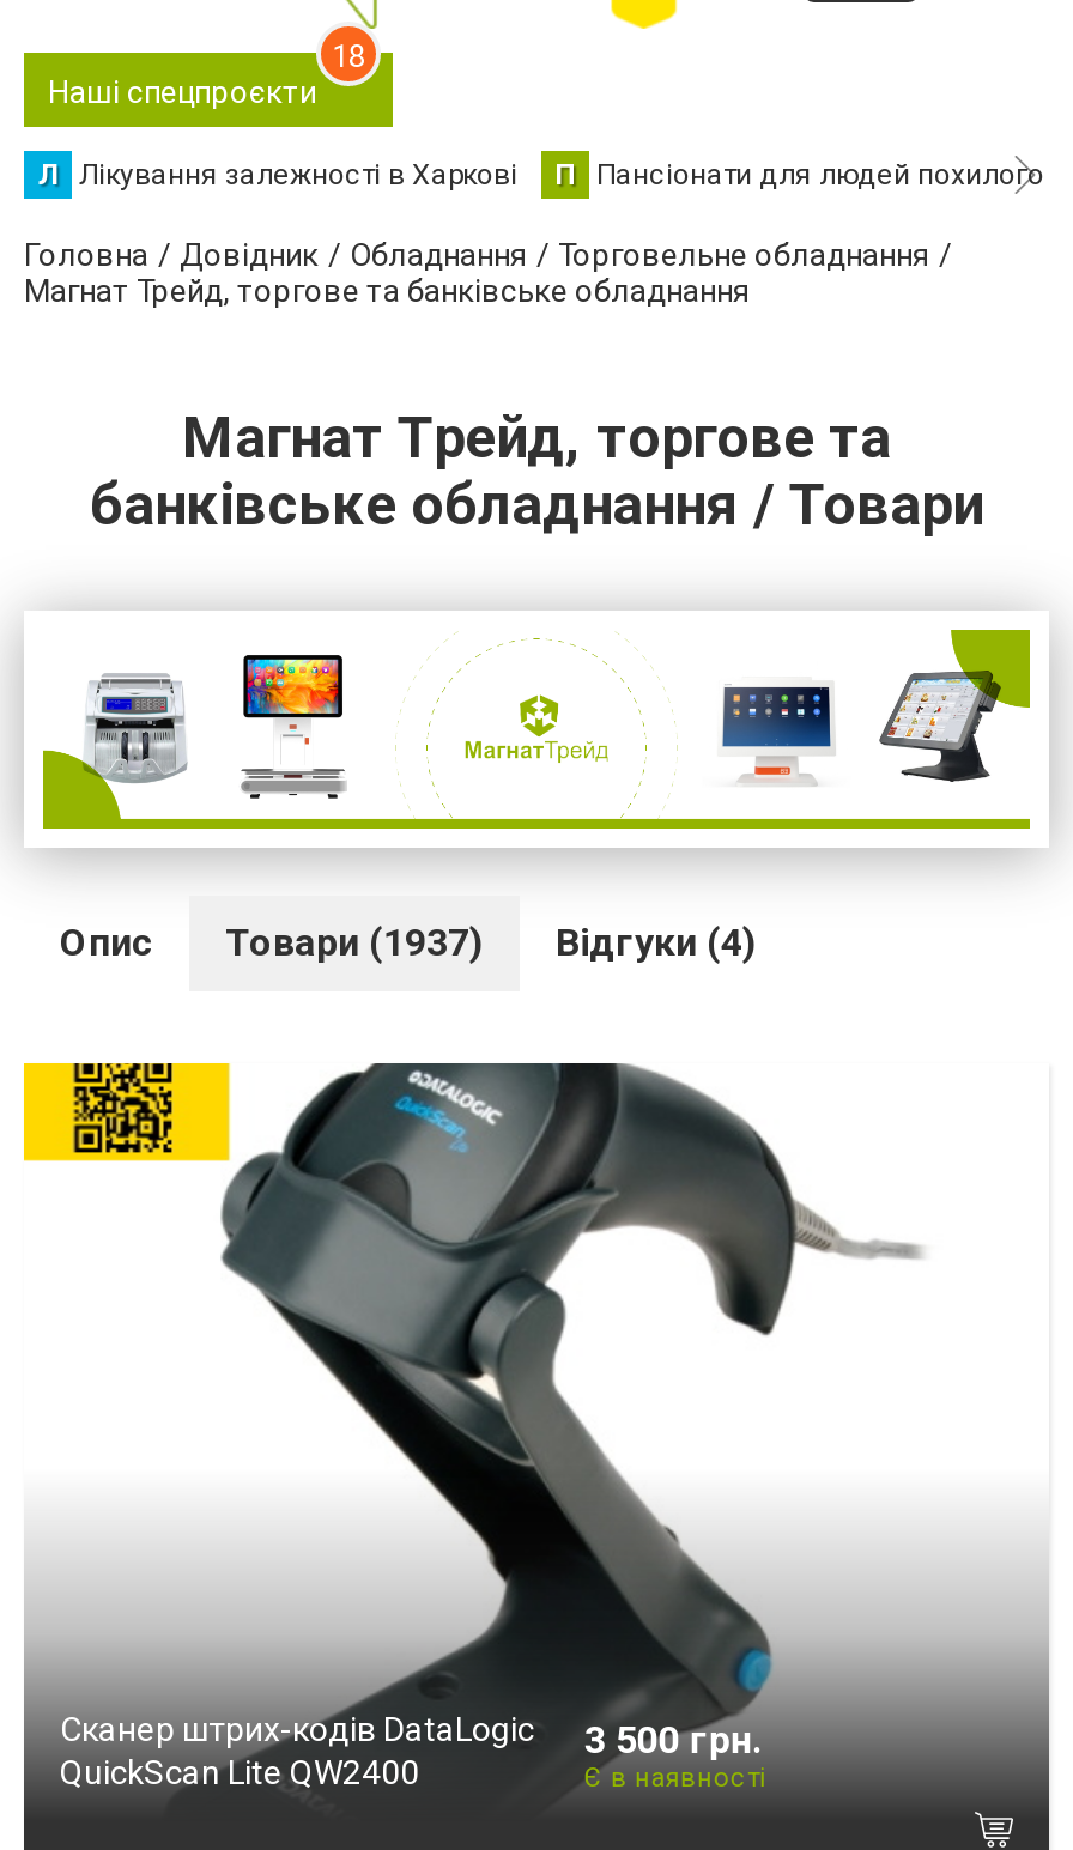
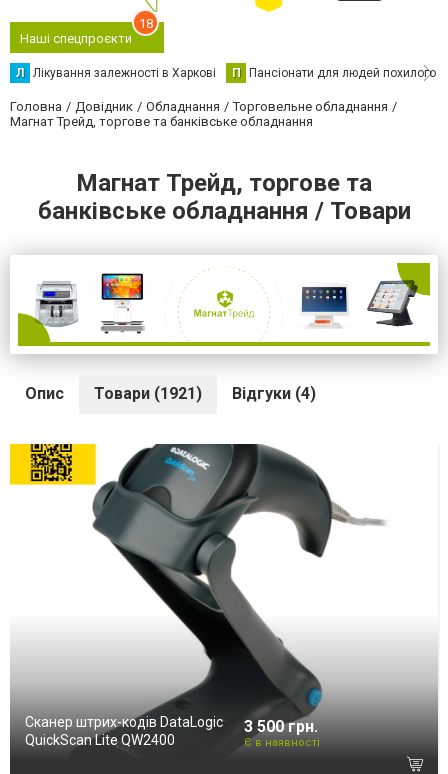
- Опис Товари (1937) Відгуки (4)
+ Опис Товари (1921) Відгуки (4)
